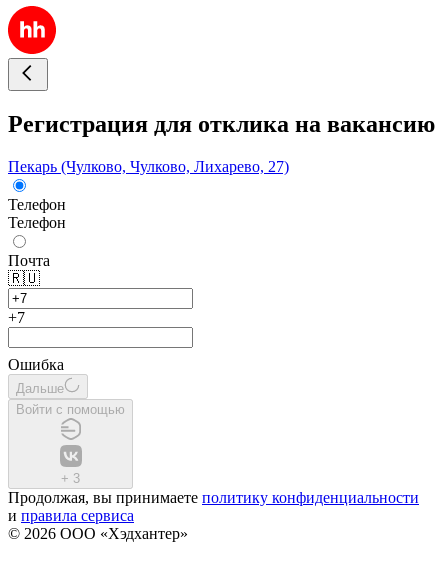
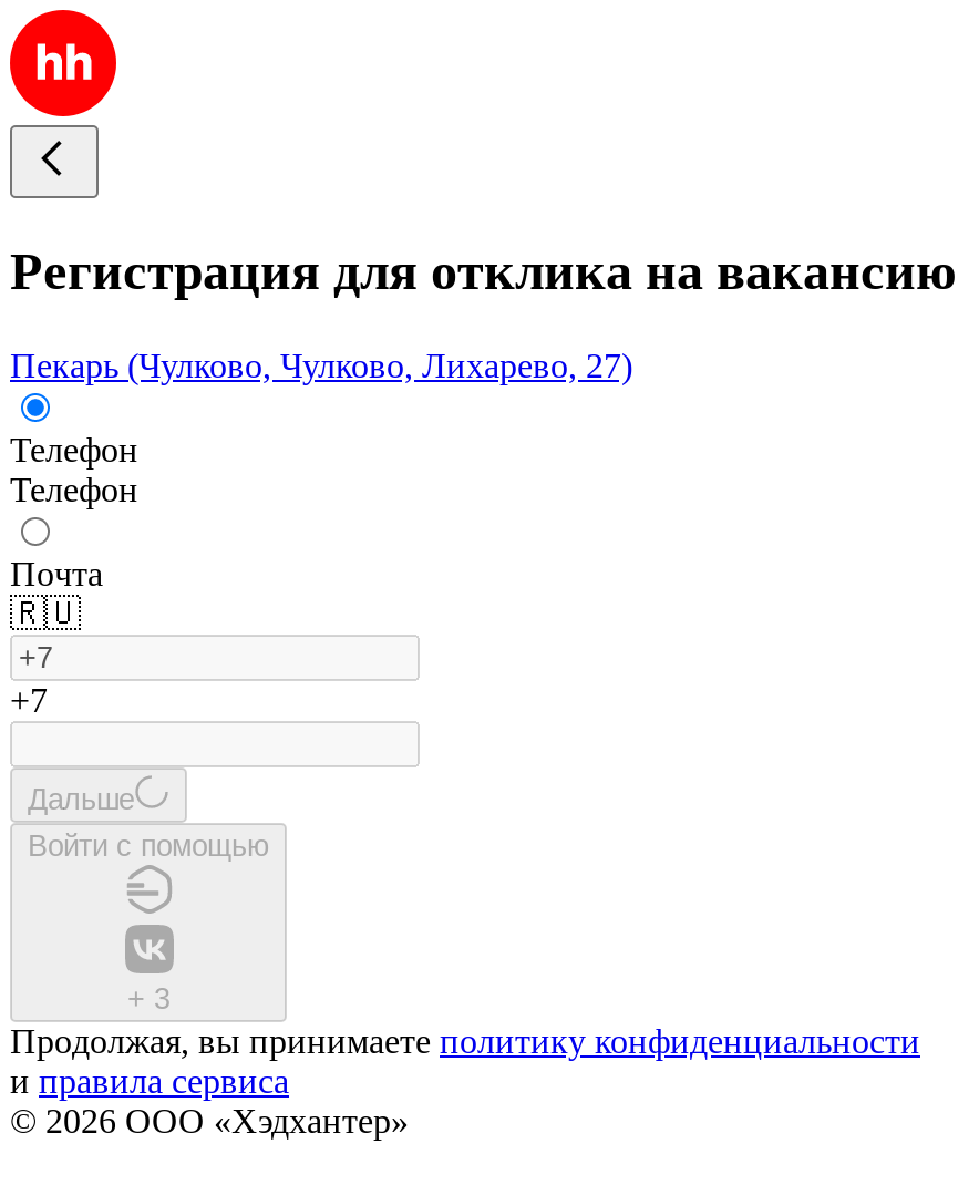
- Ошибка
